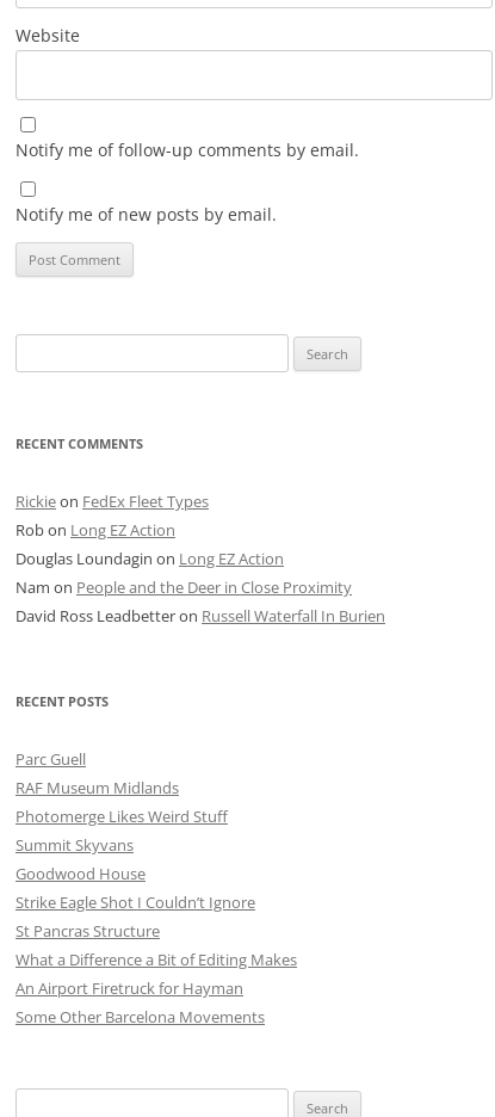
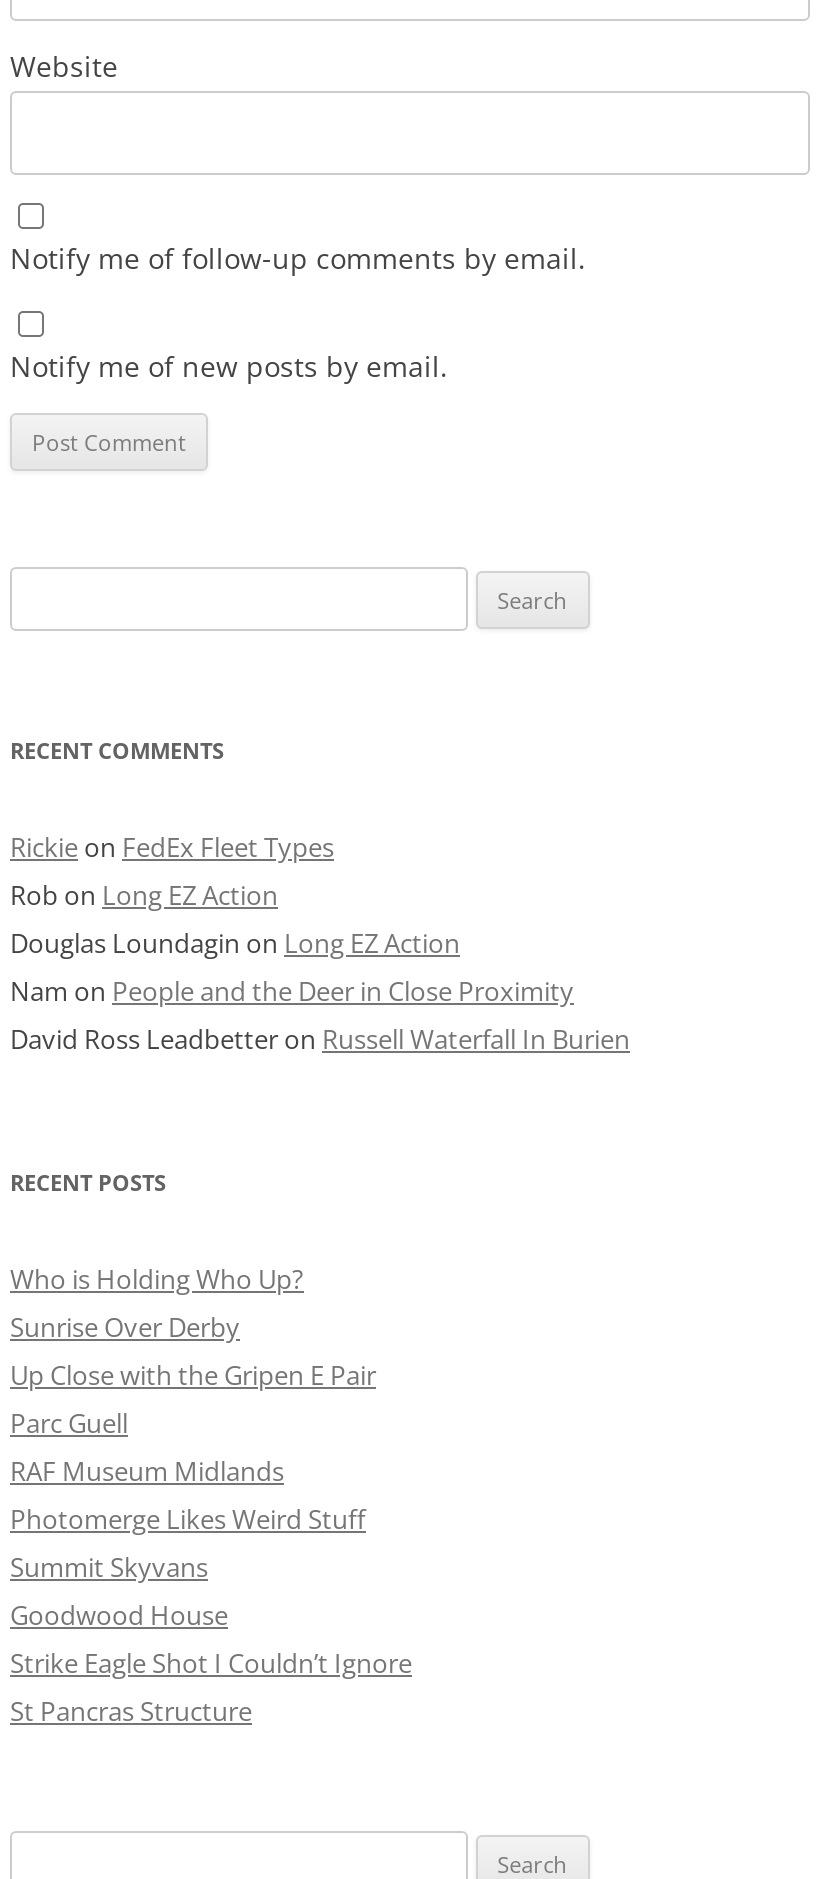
+ Who is Holding Who Up?
+ Sunrise Over Derby
+ Up Close with the Gripen E Pair

moved down: Parc Guell | RAF Museum Midlands | Photomerge Likes Weird Stuff | Summit Skyvans | Goodwood House | Strike Eagle Shot I Couldn’t Ignore | St Pancras Structure

- What a Difference a Bit of Editing Makes
- An Airport Firetruck for Hayman
- Some Other Barcelona Movements
